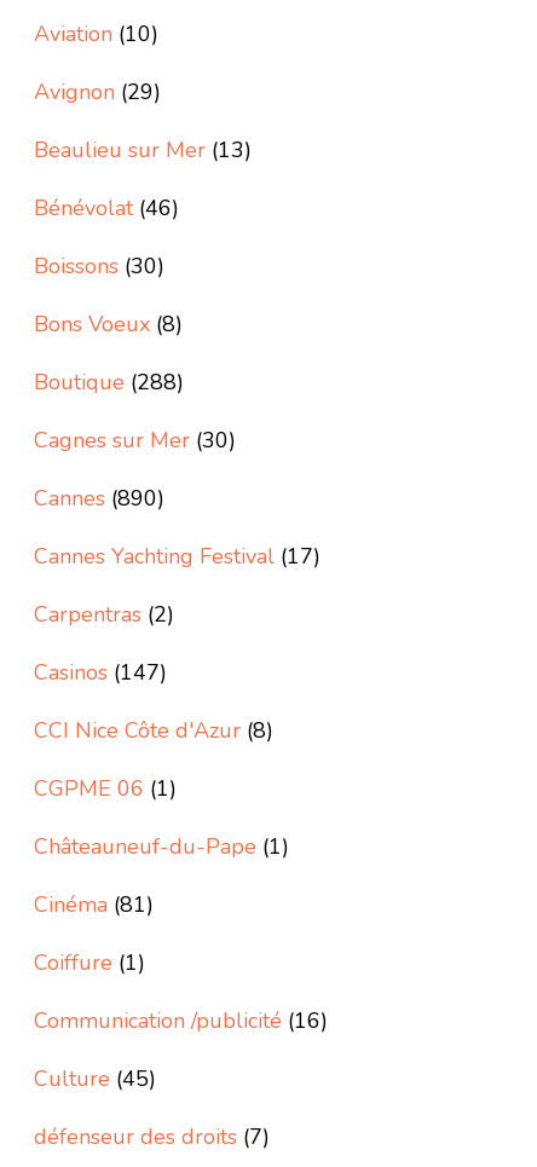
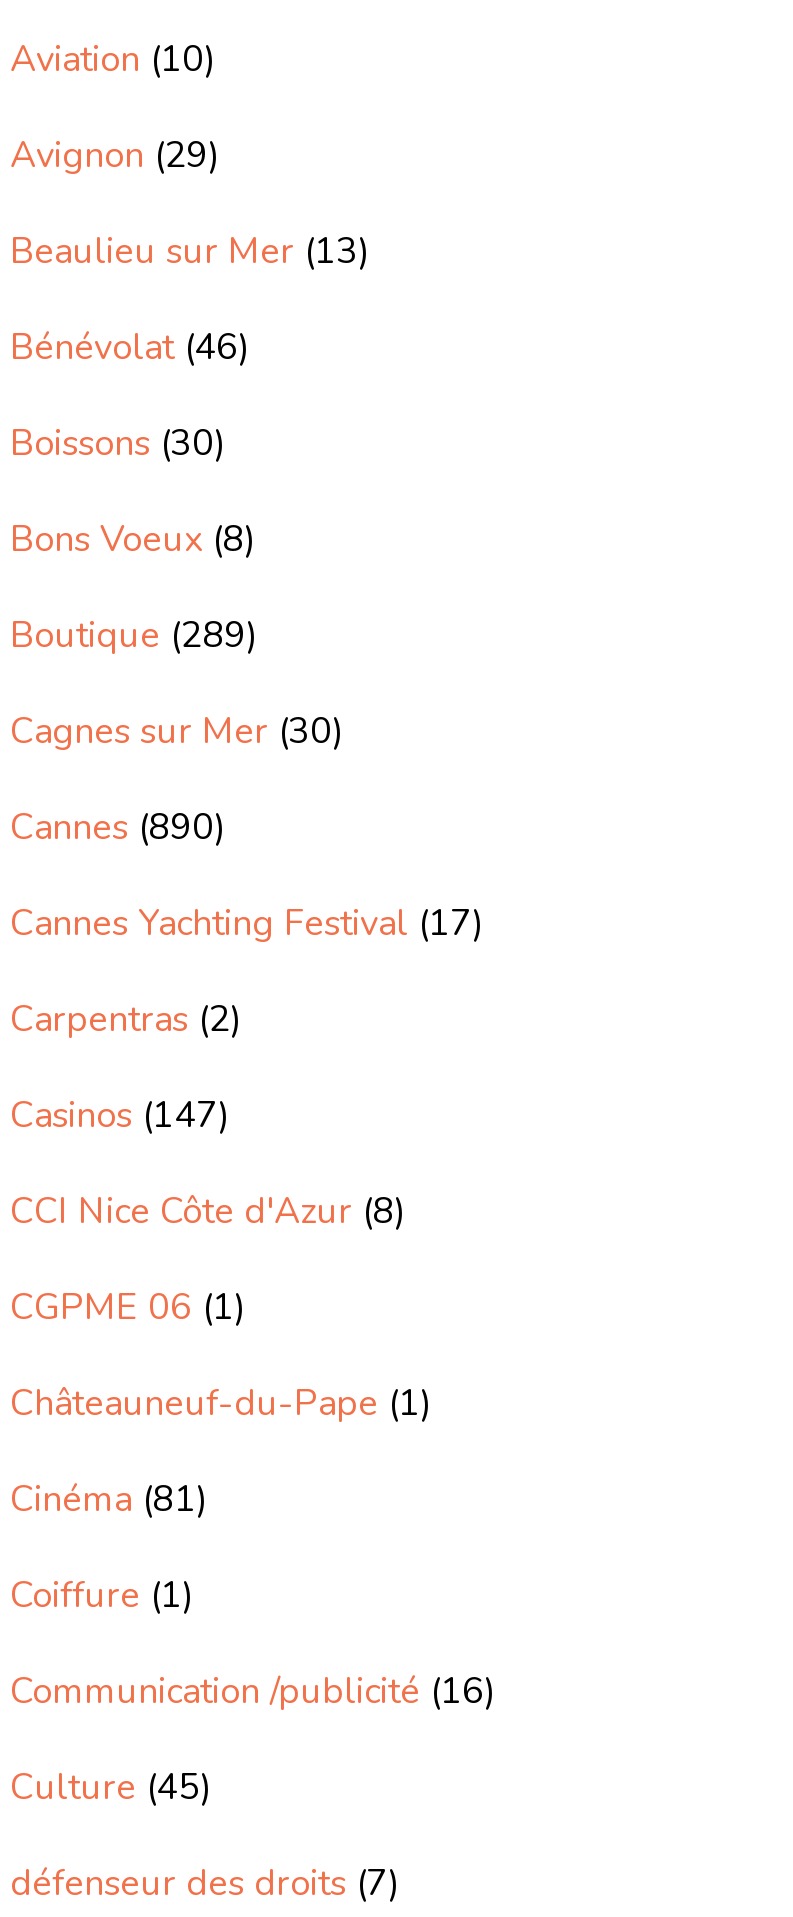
- Boutique (288)
+ Boutique (289)
